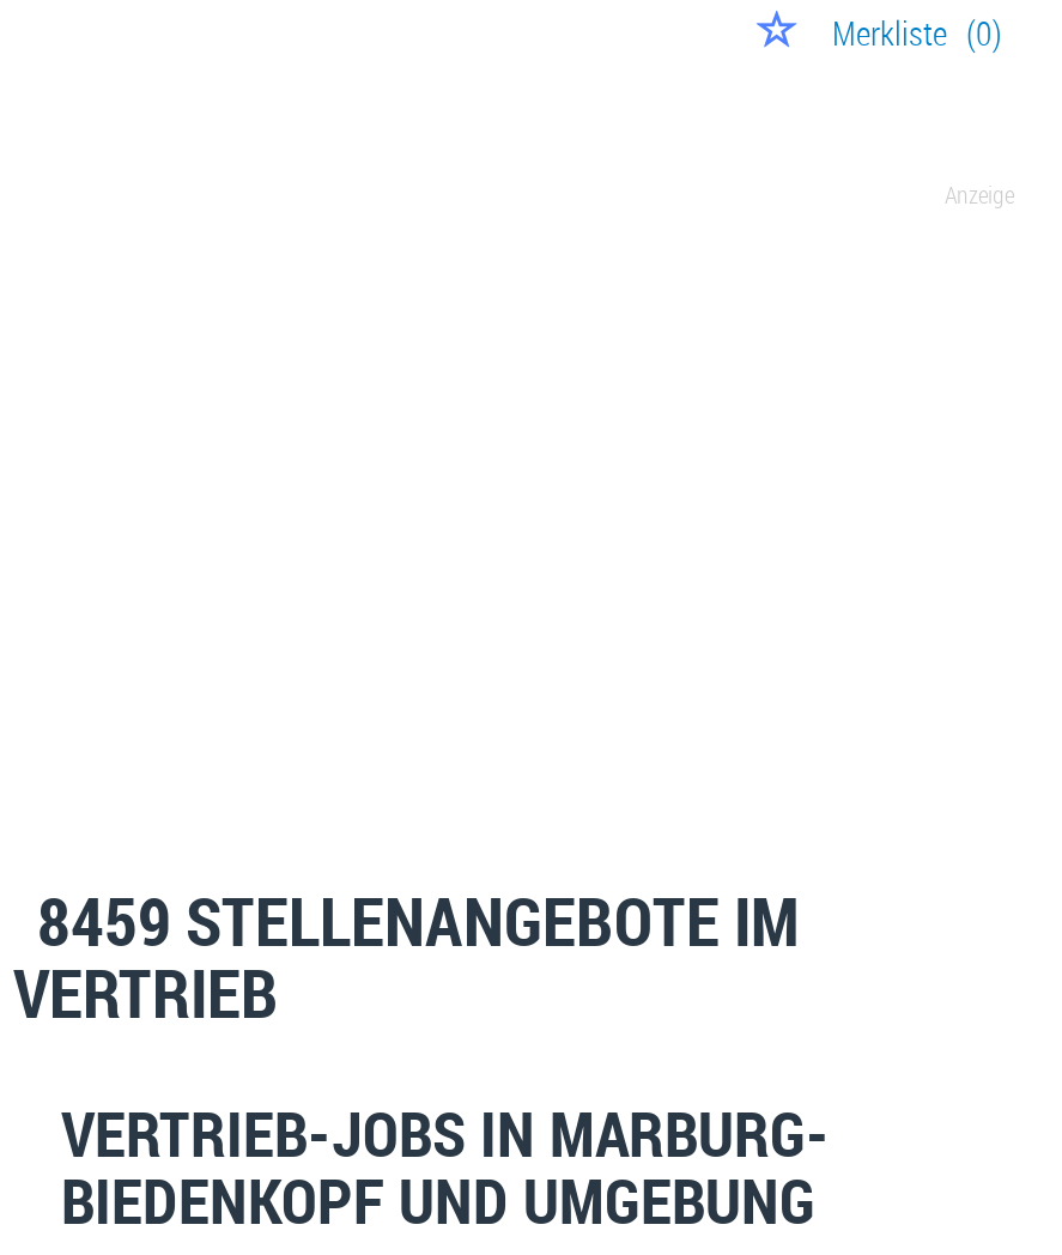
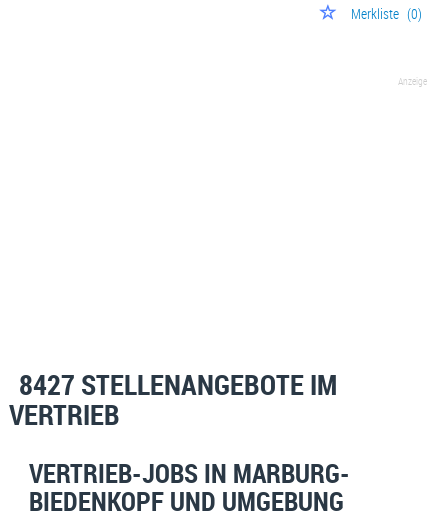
- 8459 STELLENANGEBOTE IM
+ 8427 STELLENANGEBOTE IM
